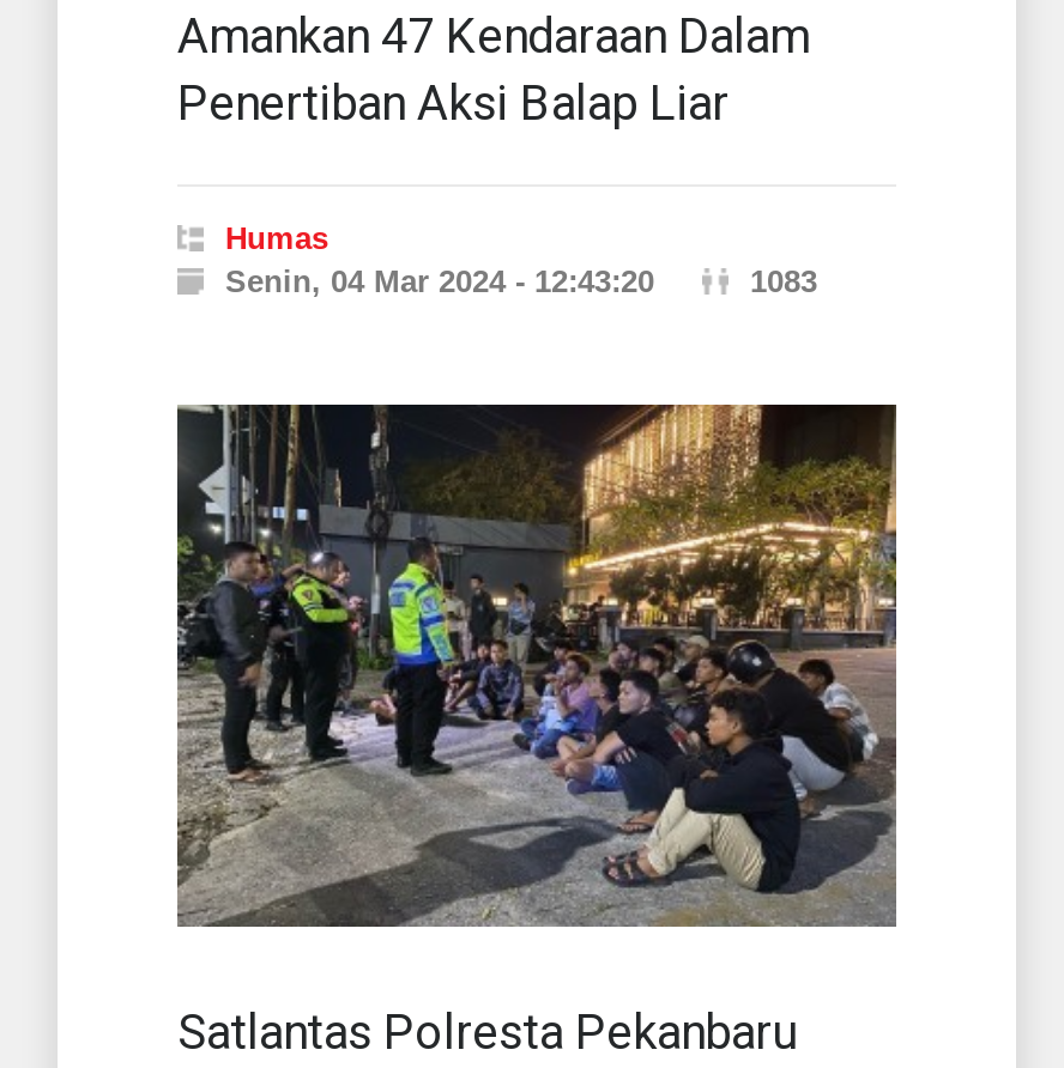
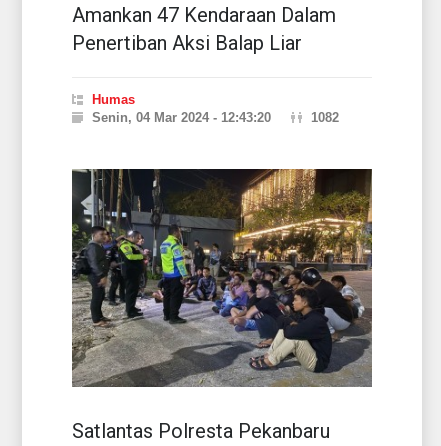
- 1083
+ 1082
